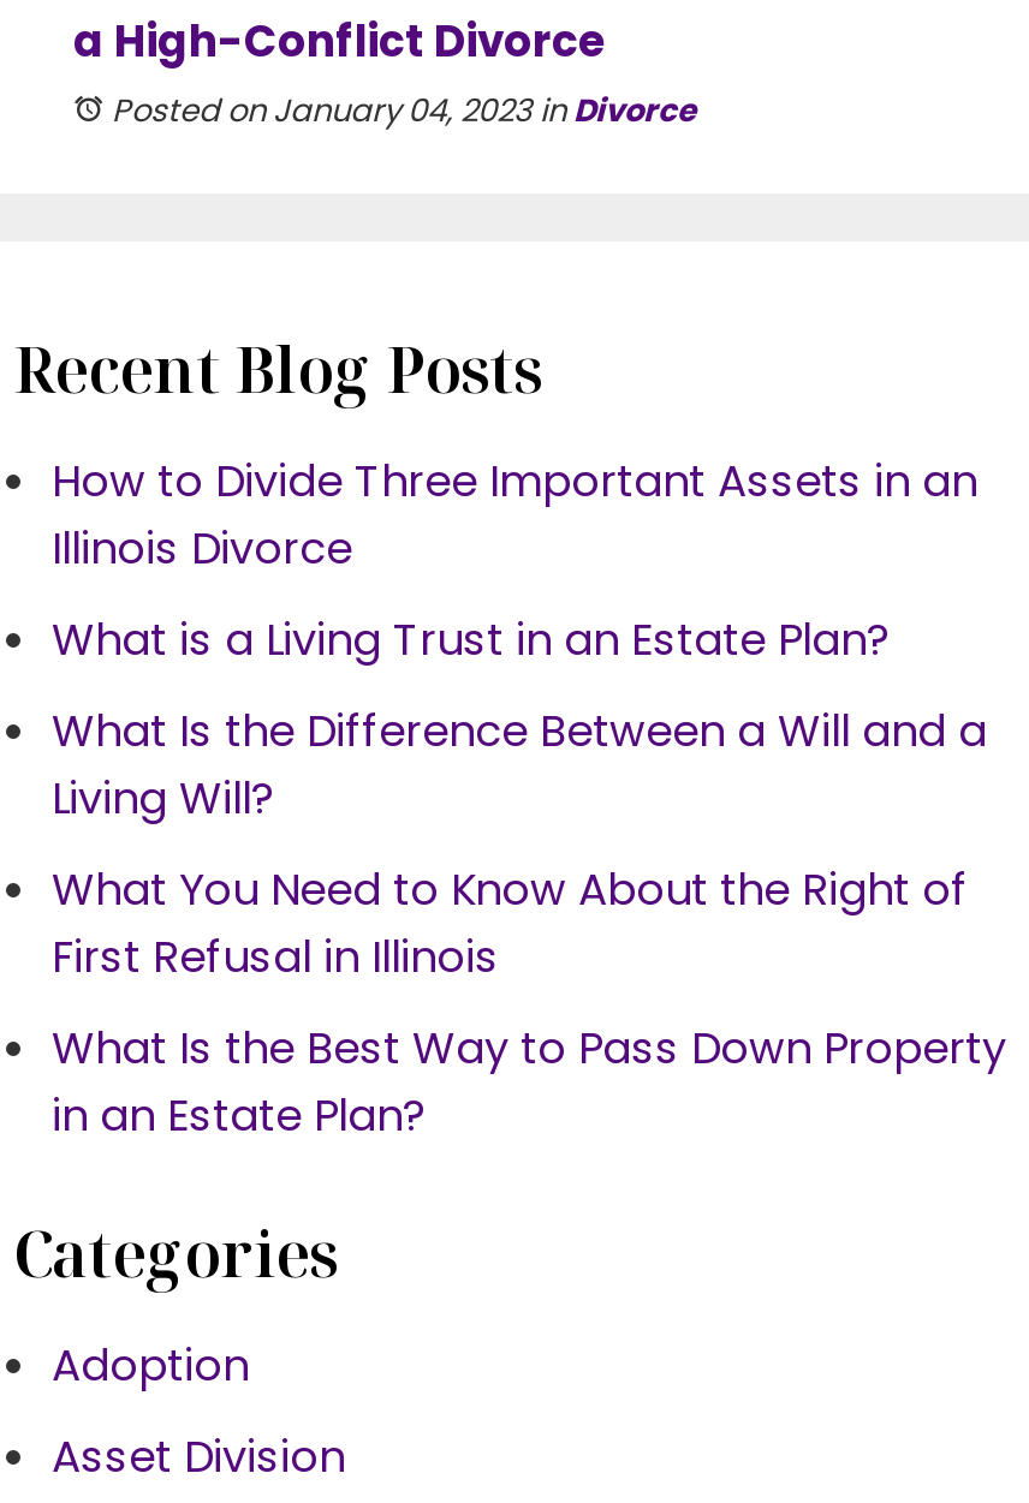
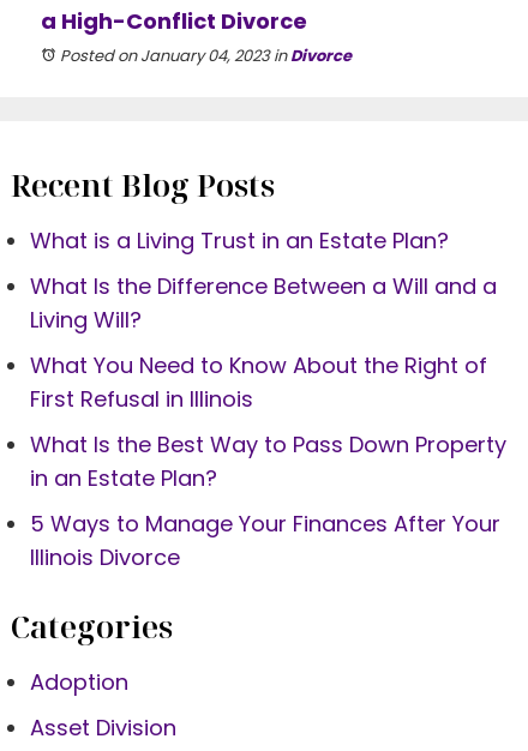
- How to Divide Three Important Assets in an

moved down: Illinois Divorce

moved up: What is a Living Trust in an Estate Plan? | What Is the Difference Between a Will and a | Living Will? | What You Need to Know About the Right of | First Refusal in Illinois | What Is the Best Way to Pass Down Property | in an Estate Plan?

+ 5 Ways to Manage Your Finances After Your
